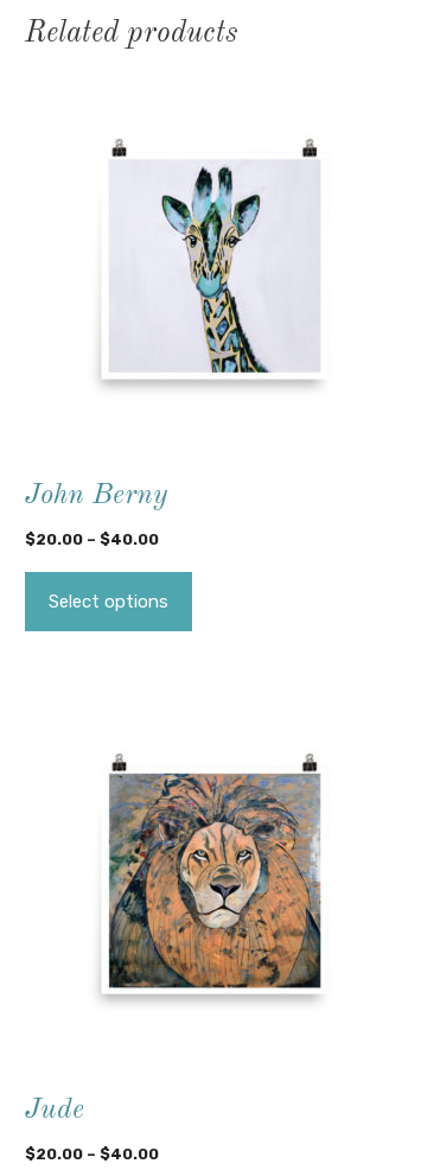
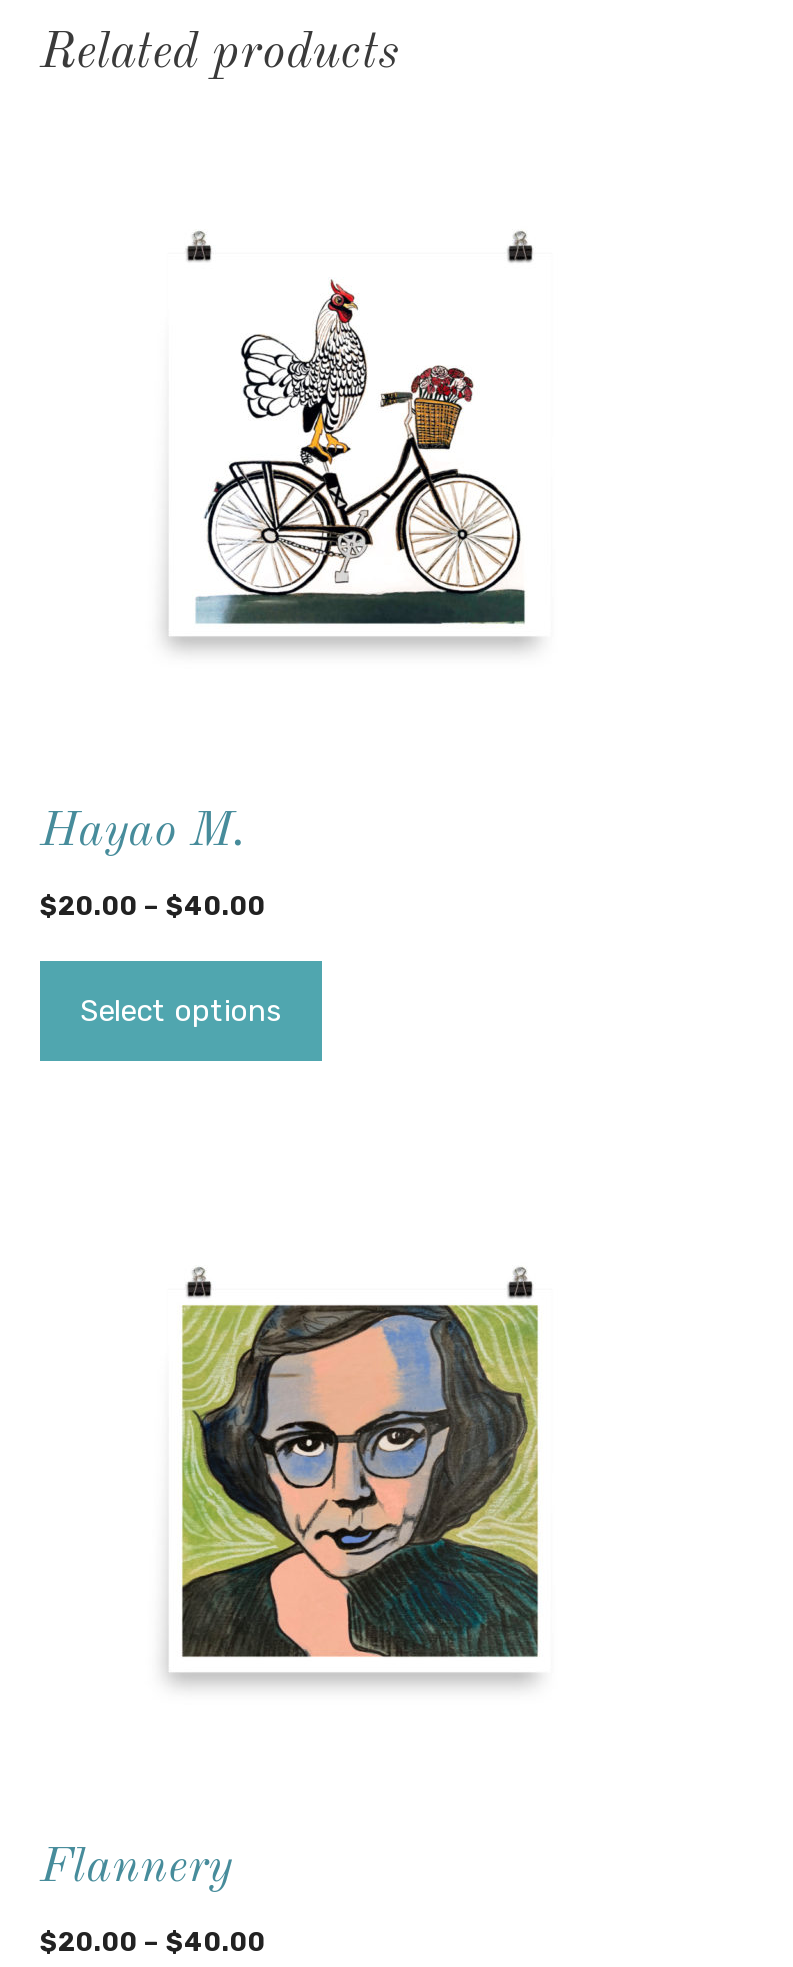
- [image]
+ [image]

- John Berny
+ Hayao M.

- [image]
+ [image]

- Jude
+ Flannery
